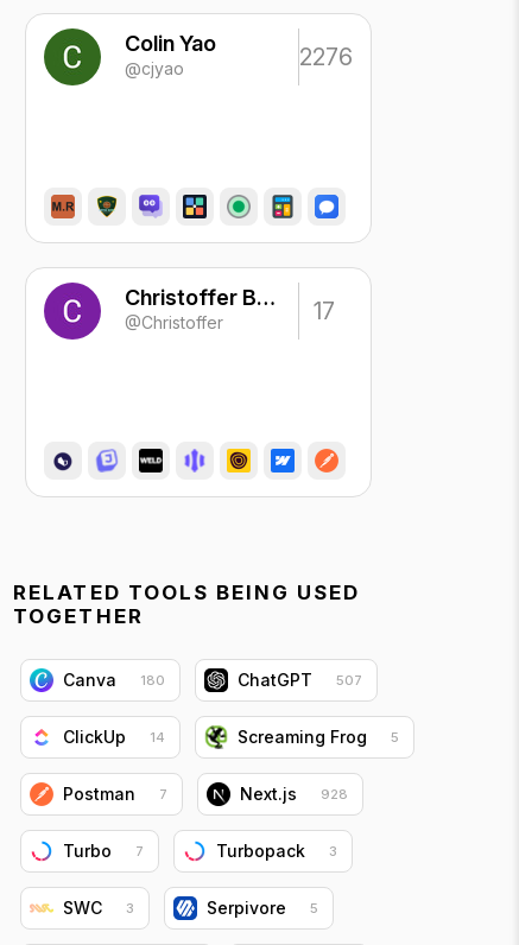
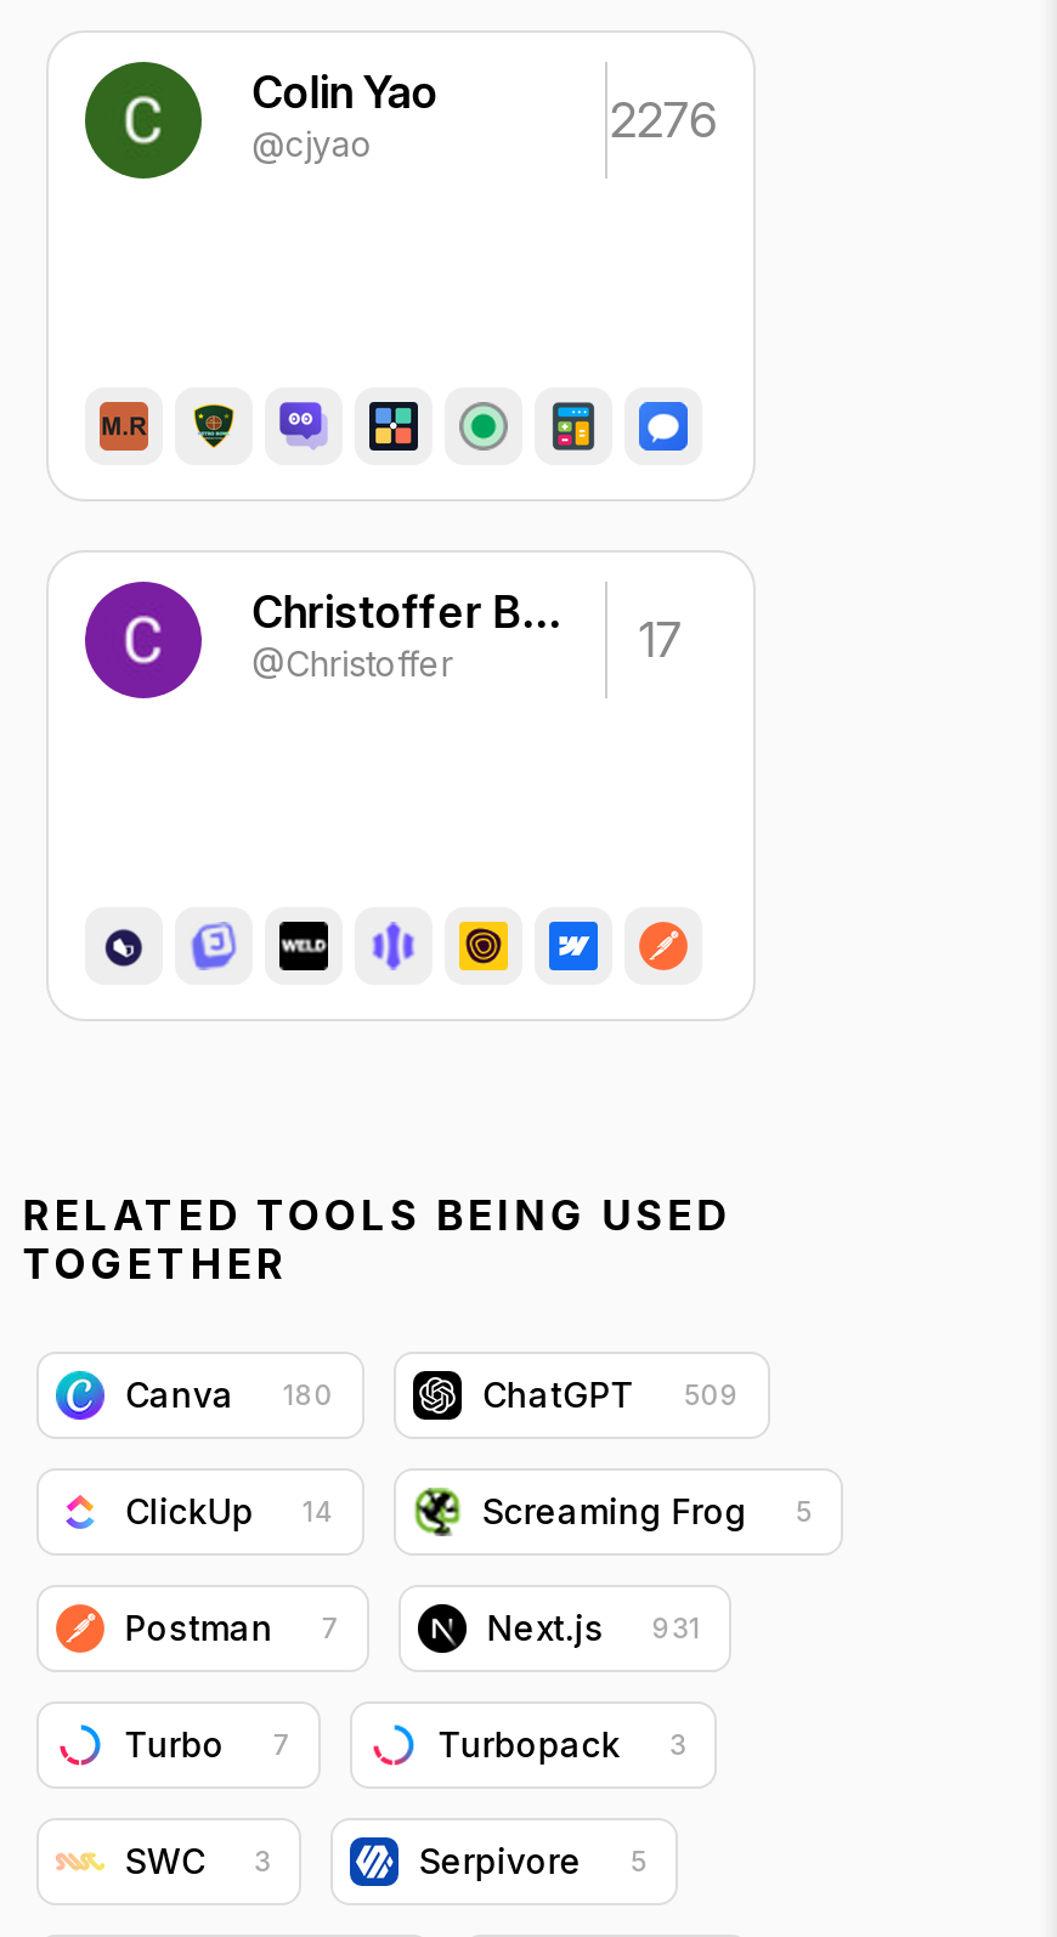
- ChatGPT 507
+ ChatGPT 509

- Next.js 928
+ Next.js 931
